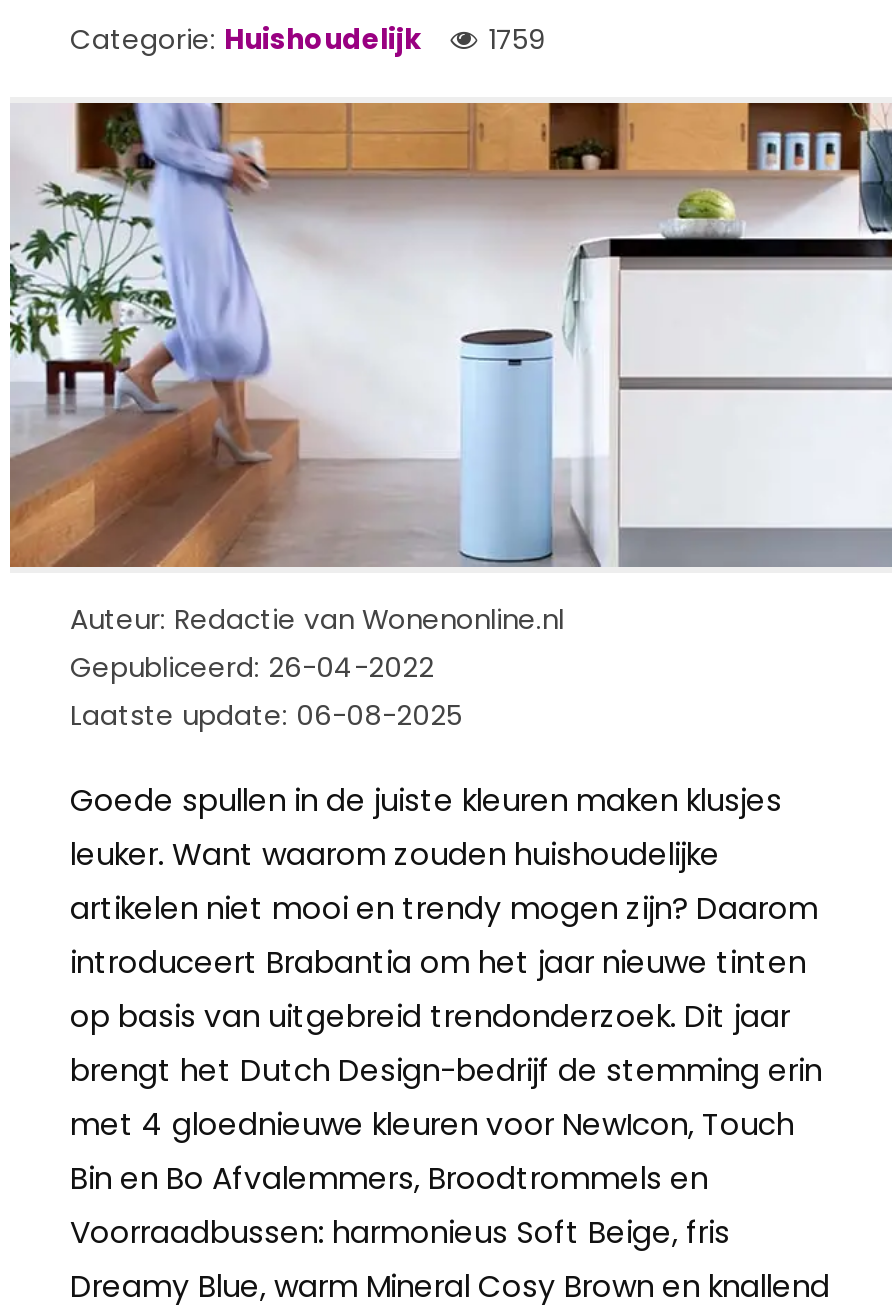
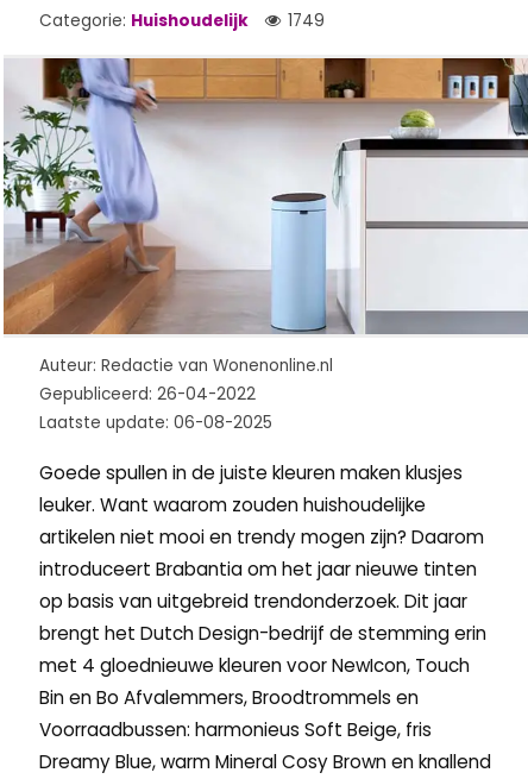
- Categorie: Huishoudelijk 1759
+ Categorie: Huishoudelijk 1749
